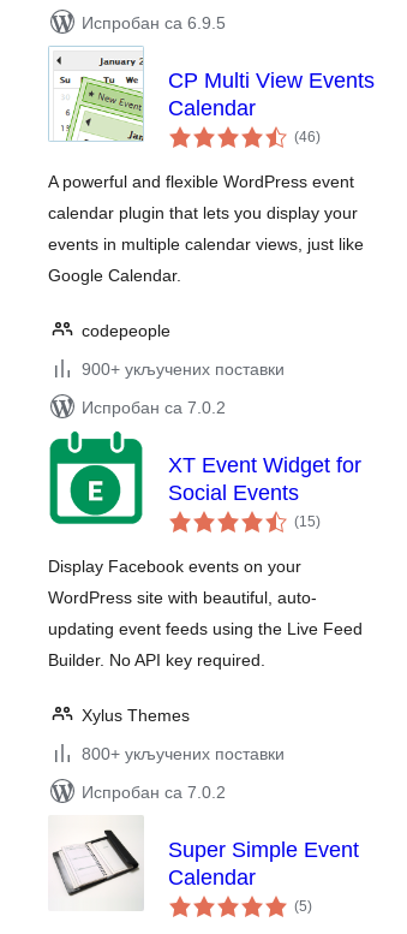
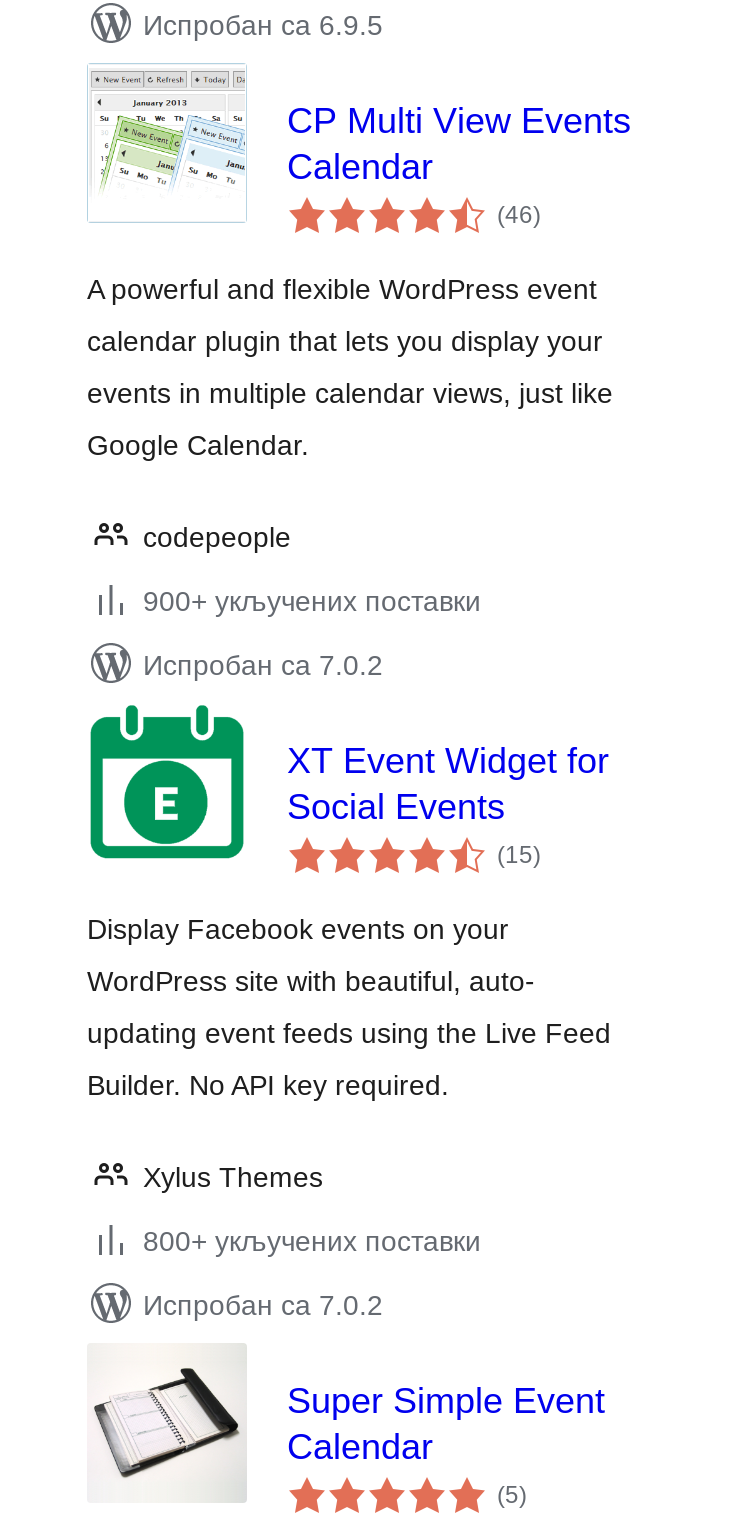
- [image]
+ [image]
